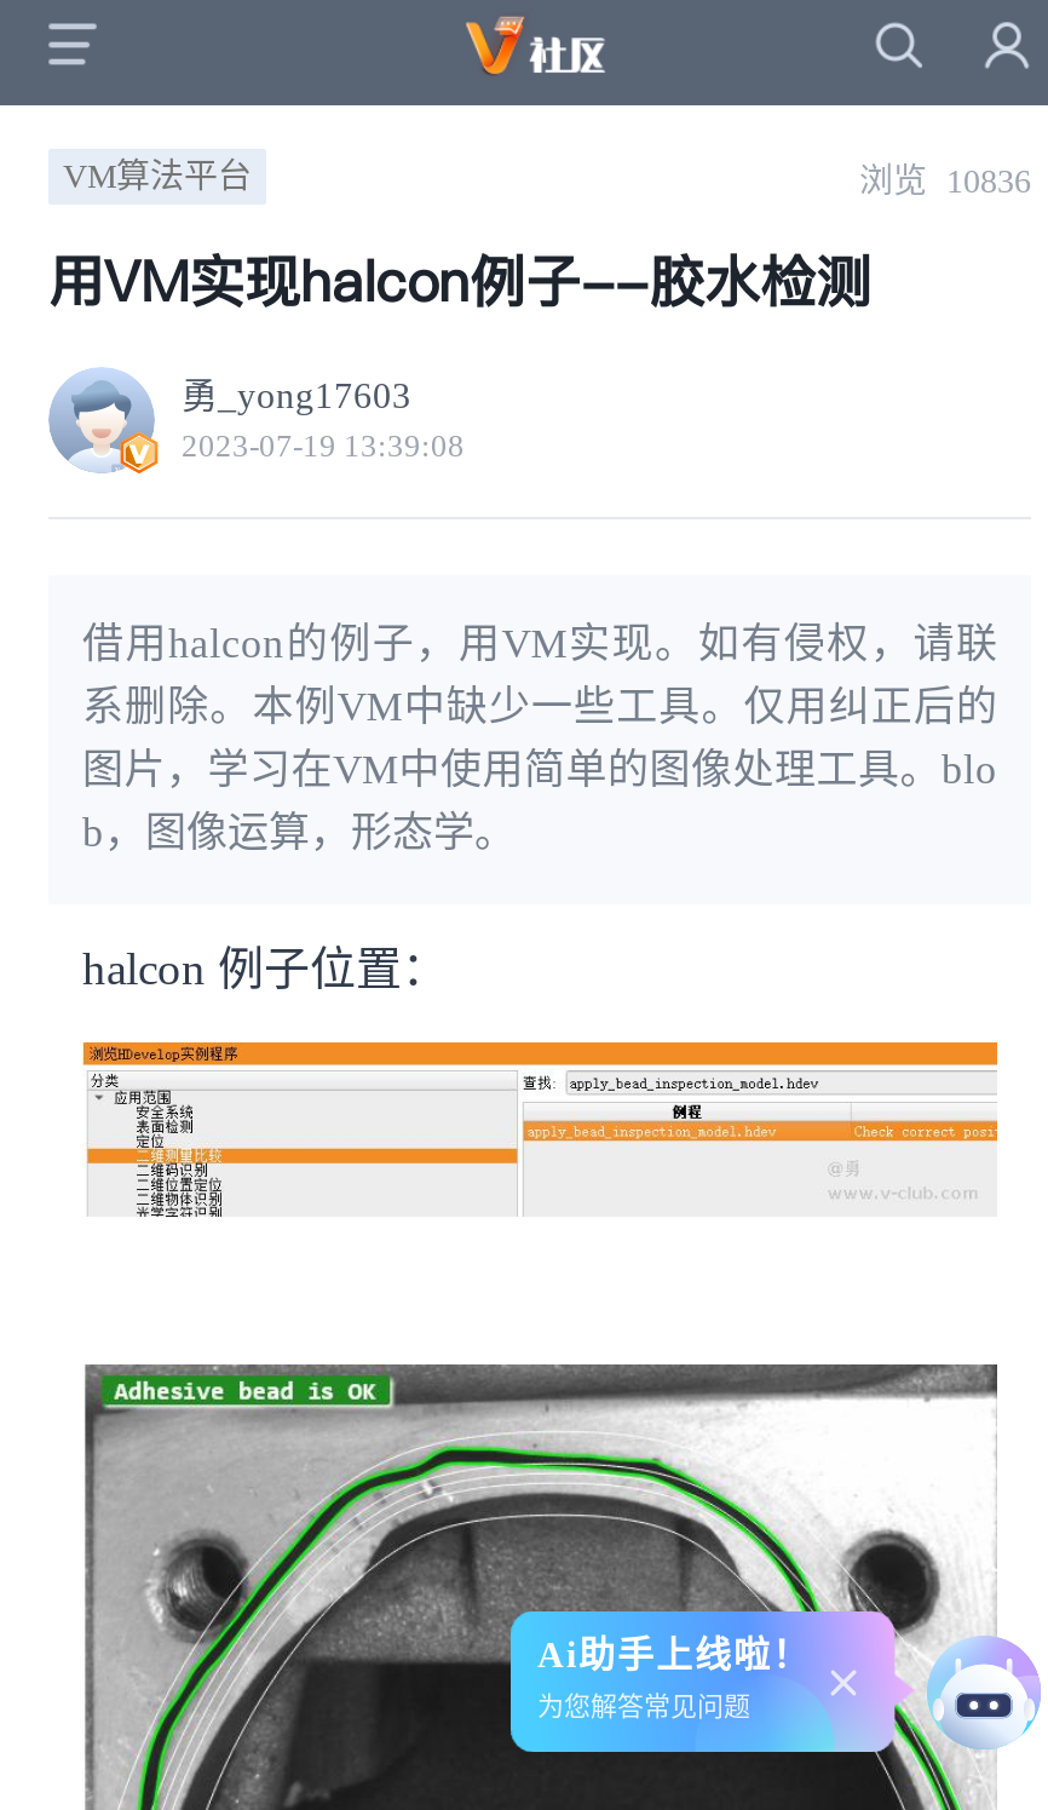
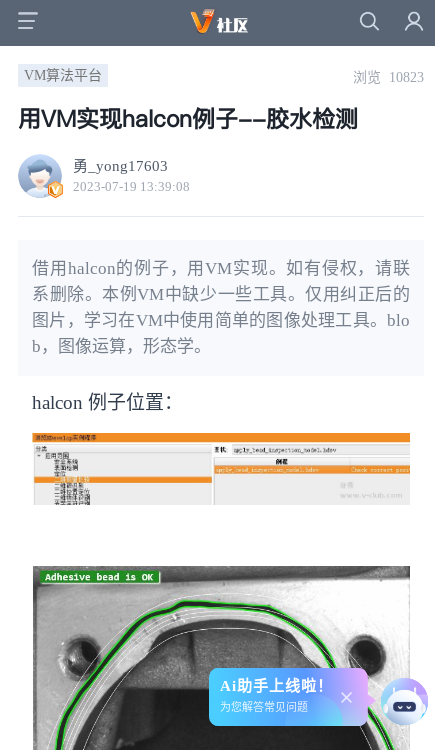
- 浏览 10836
+ 浏览 10823
